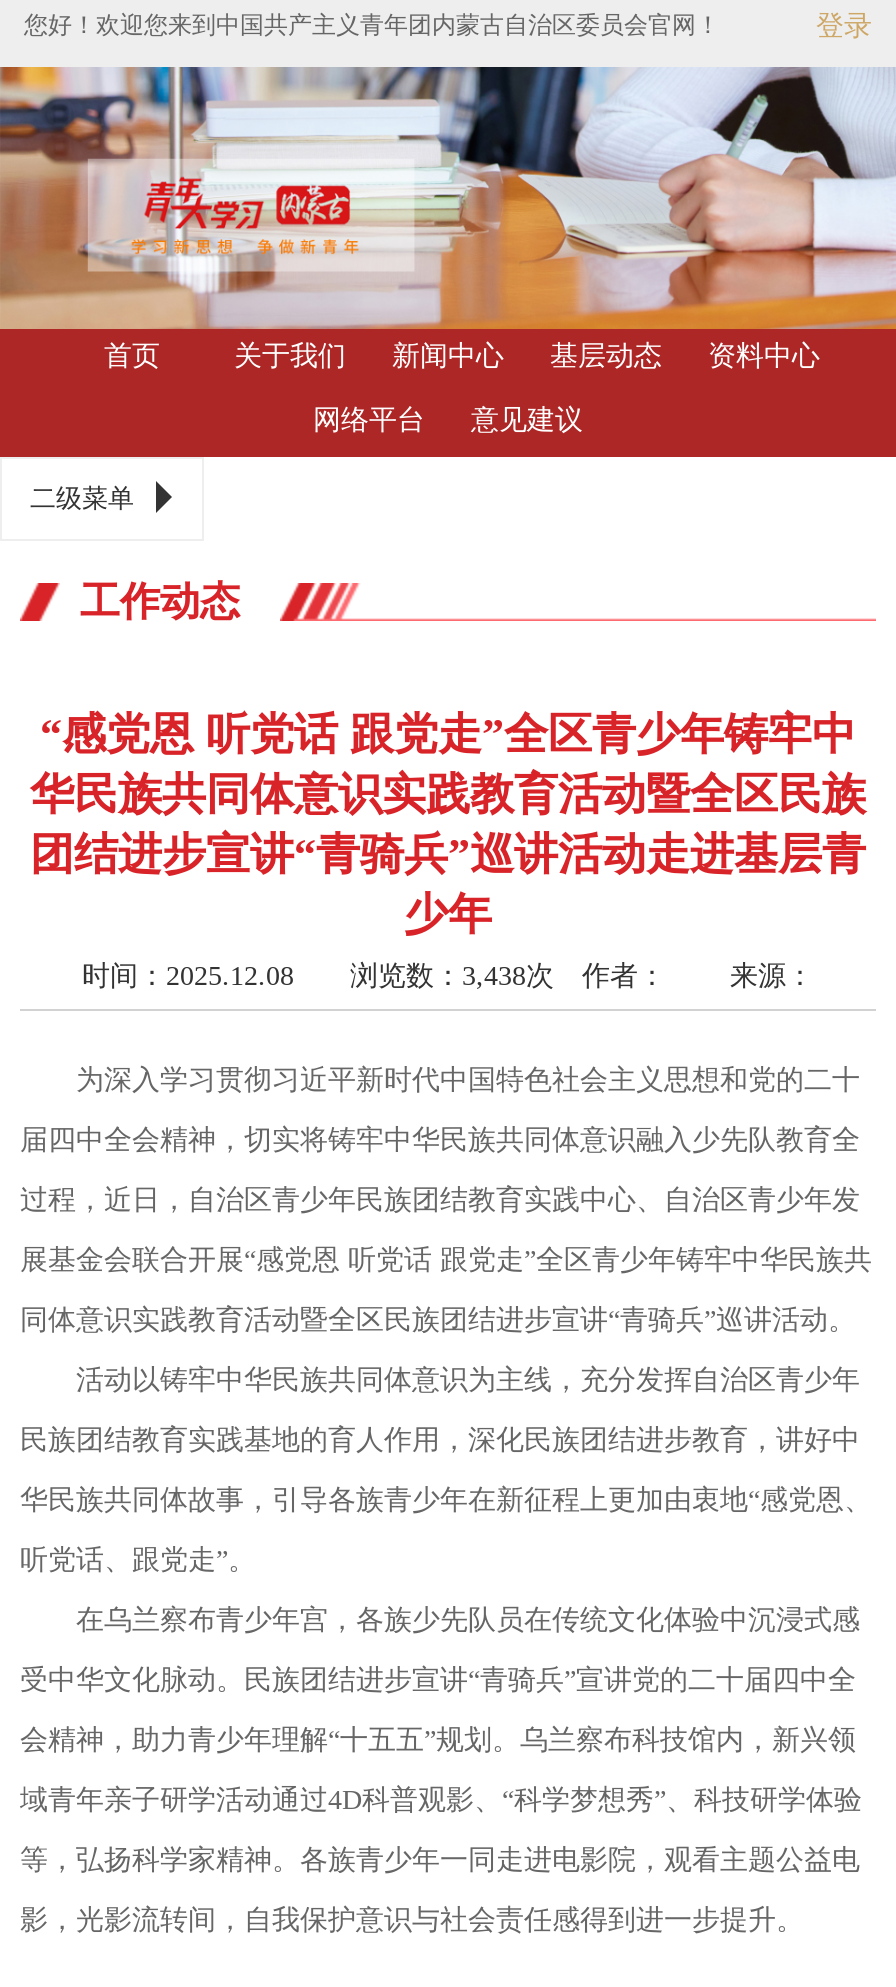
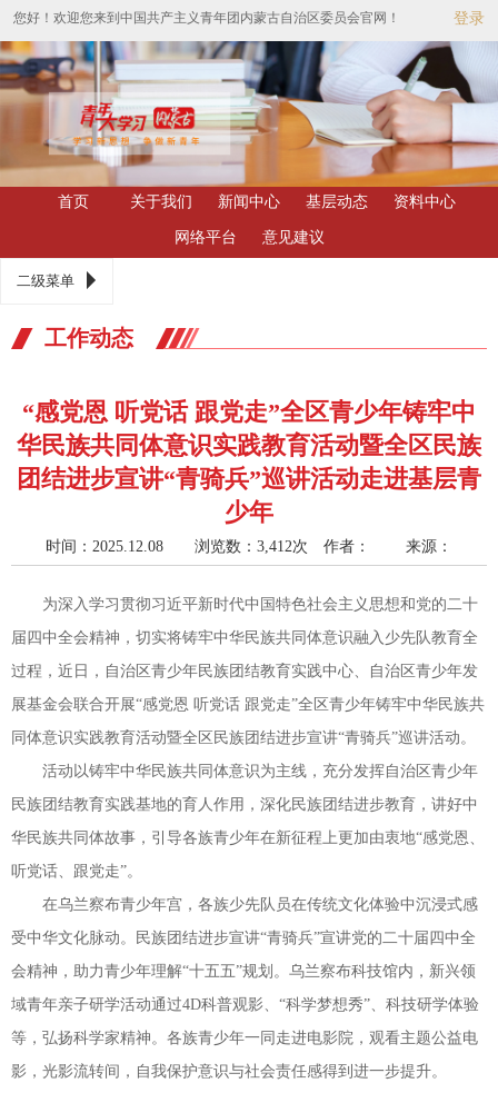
- 时间：2025.12.08 浏览数：3,438次作者： 来源：
+ 时间：2025.12.08 浏览数：3,412次作者： 来源：
